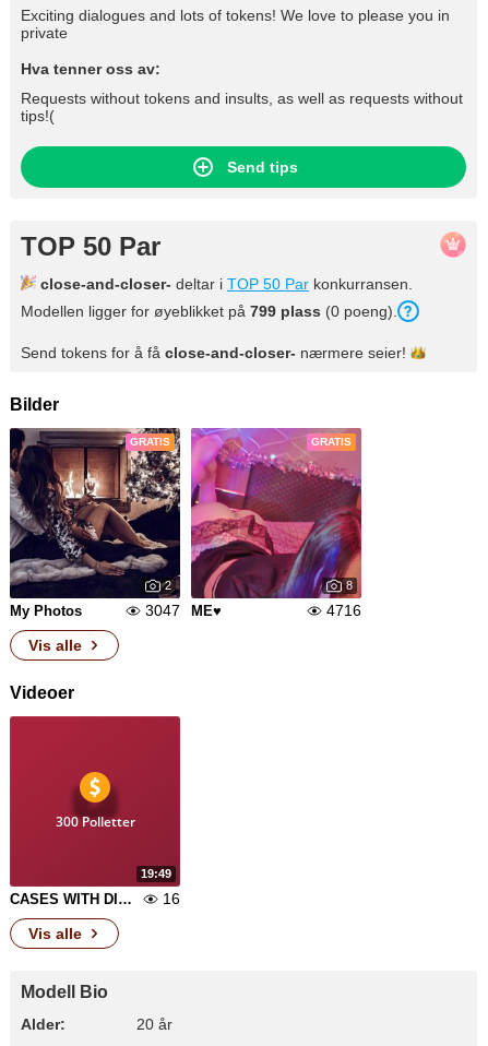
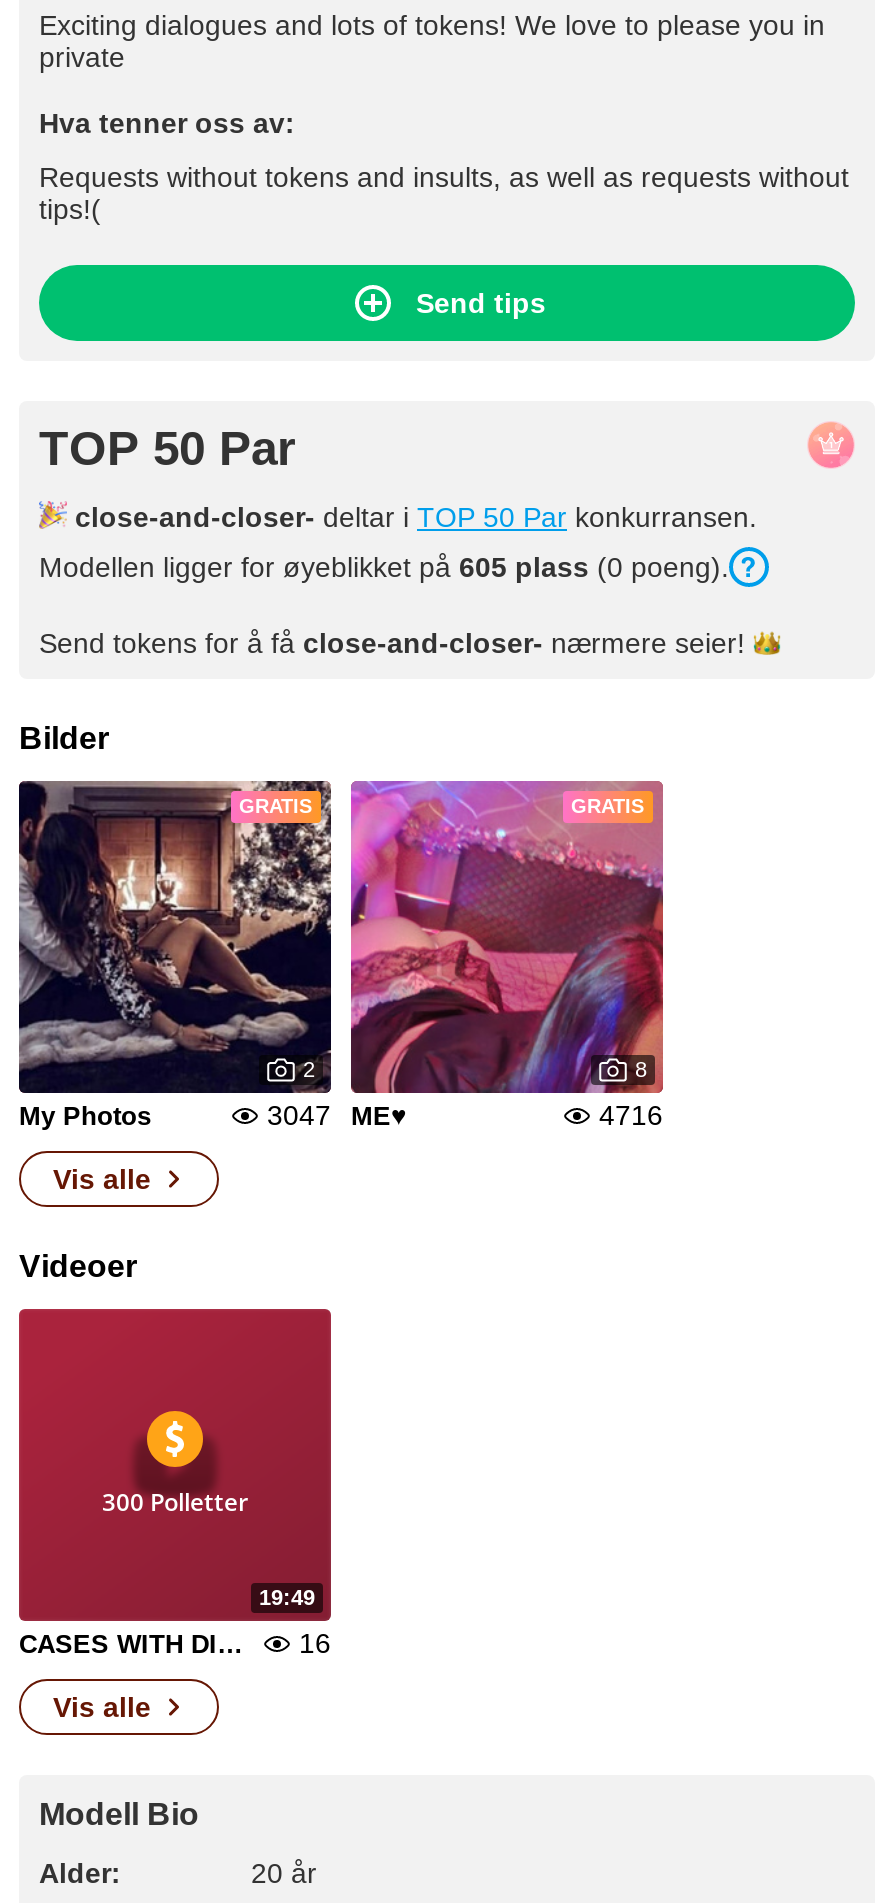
- Modellen ligger for øyeblikket på 799 plass (0 poeng).
+ Modellen ligger for øyeblikket på 605 plass (0 poeng).
